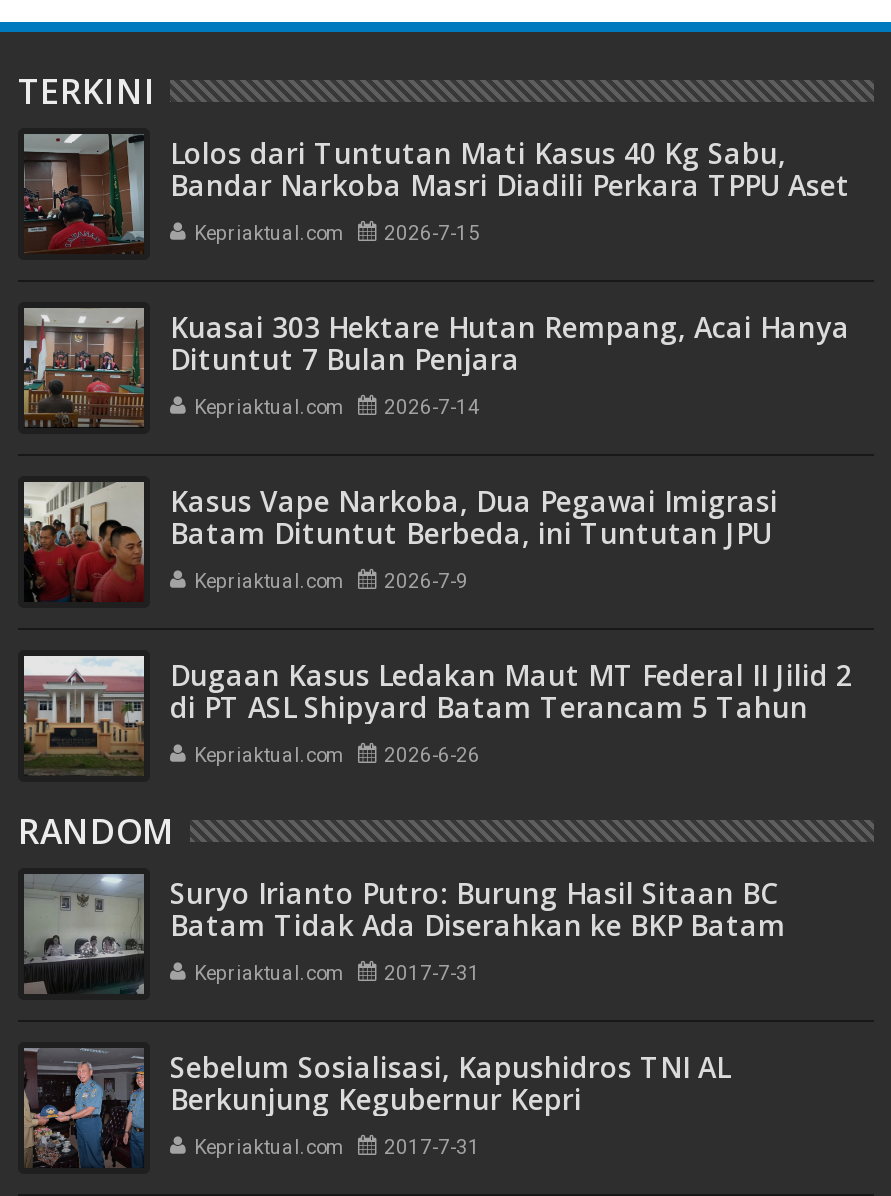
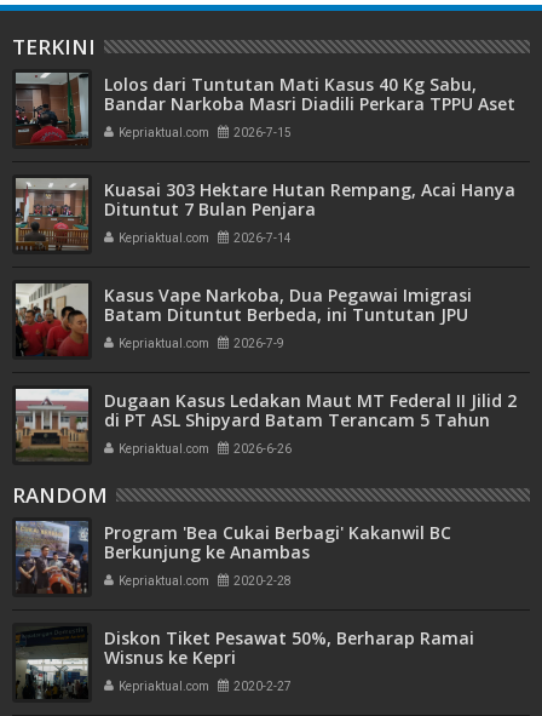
- [image]
- Suryo Irianto Putro: Burung Hasil Sitaan BC
- Batam Tidak Ada Diserahkan ke BKP Batam
+ [image]
+ Program 'Bea Cukai Berbagi' Kakanwil BC
+ Berkunjung ke Anambas

- Kepriaktual.com 2017-7-31
+ Kepriaktual.com 2020-2-28

- [image]
- Sebelum Sosialisasi, Kapushidros TNI AL
- Berkunjung Kegubernur Kepri
+ [image]
+ Diskon Tiket Pesawat 50%, Berharap Ramai
+ Wisnus ke Kepri

- Kepriaktual.com 2017-7-31
+ Kepriaktual.com 2020-2-27
